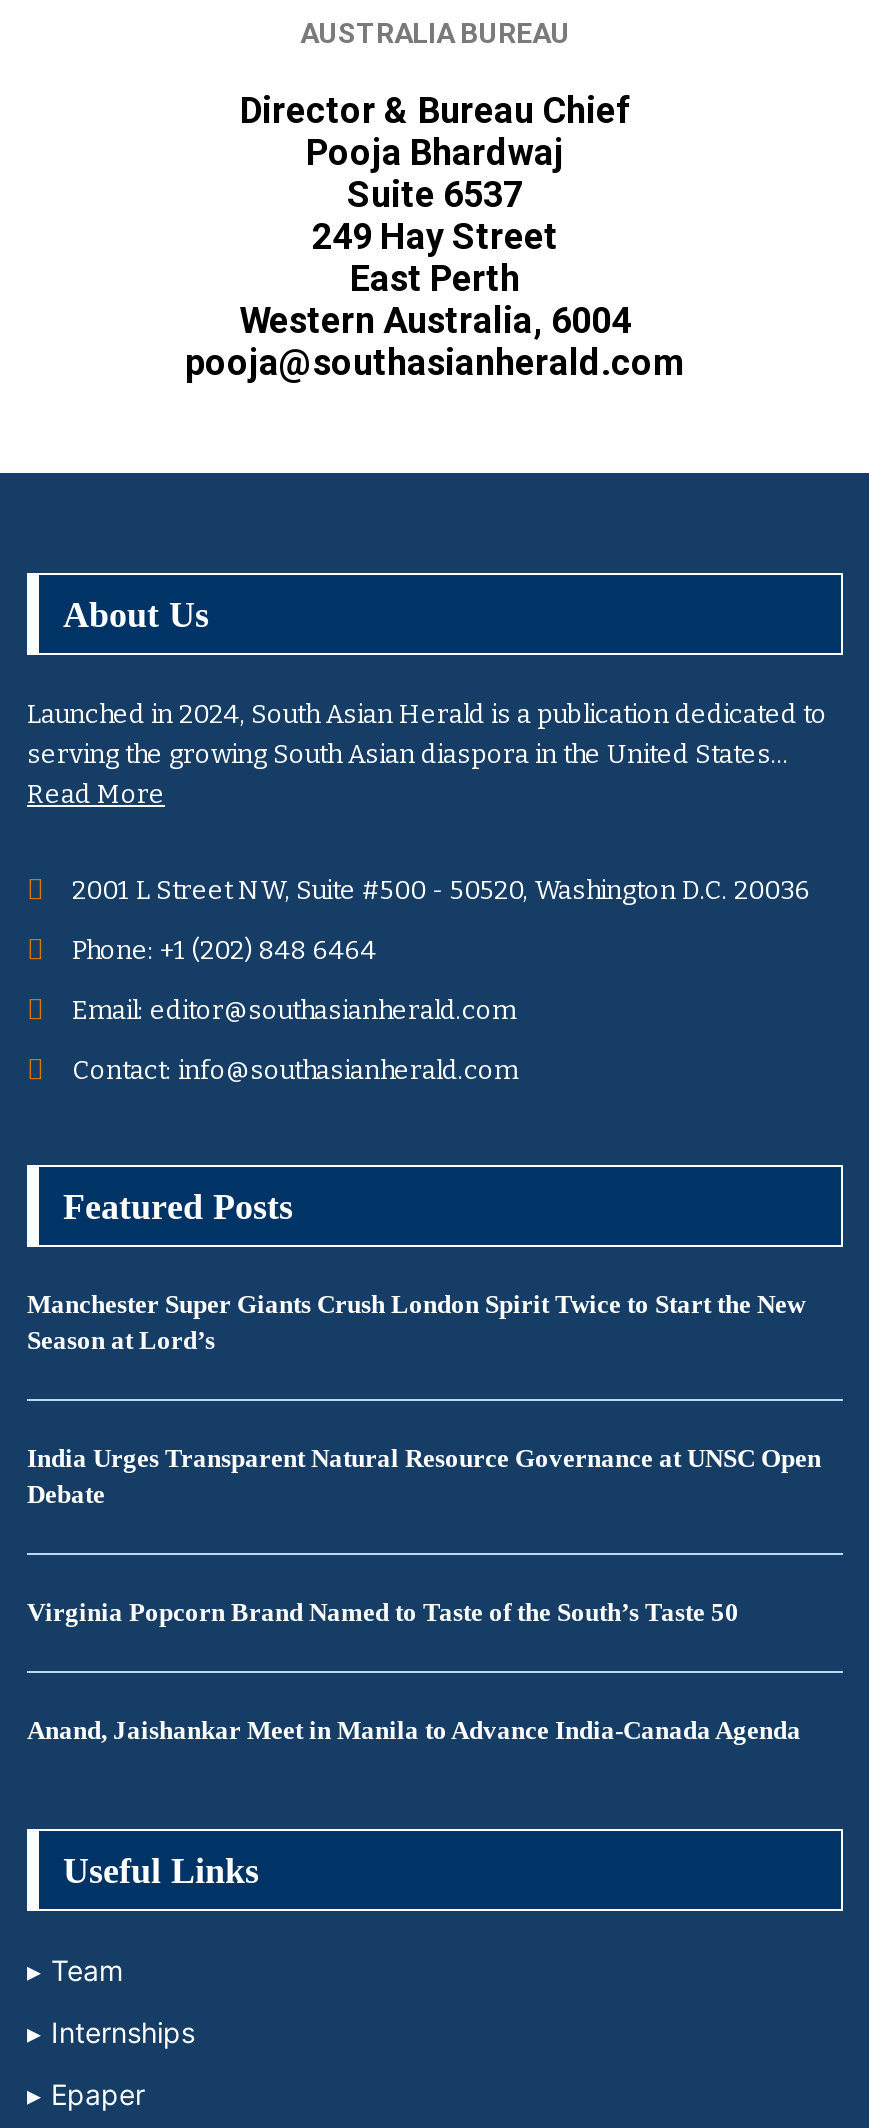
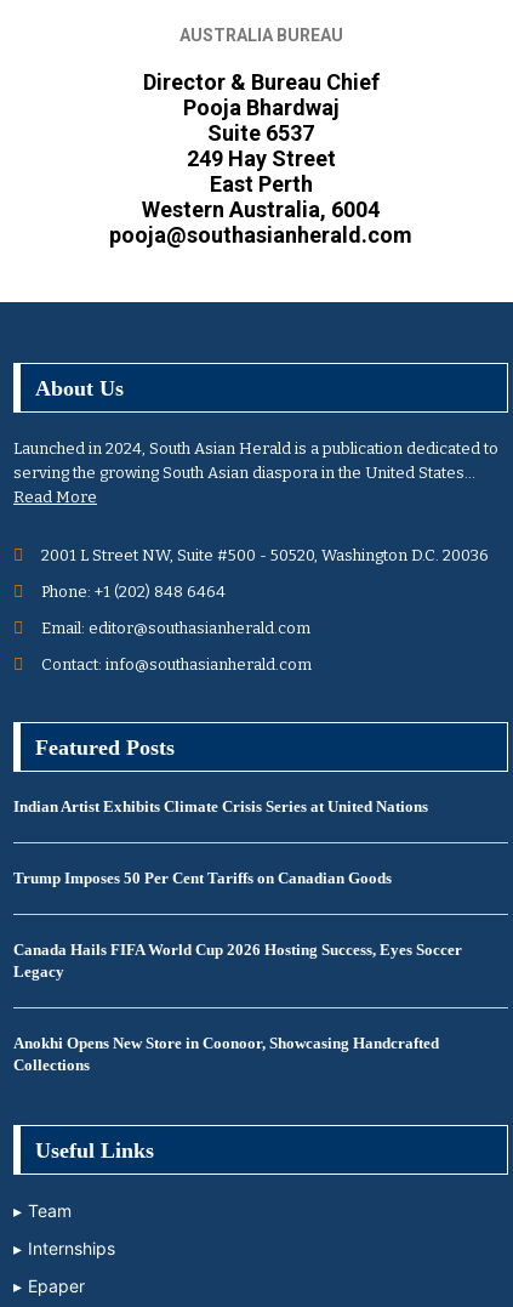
- Manchester Super Giants Crush London Spirit Twice to Start the New
- Season at Lord’s
+ Indian Artist Exhibits Climate Crisis Series at United Nations

- India Urges Transparent Natural Resource Governance at UNSC Open
- Debate
+ Trump Imposes 50 Per Cent Tariffs on Canadian Goods

- Virginia Popcorn Brand Named to Taste of the South’s Taste 50
+ Canada Hails FIFA World Cup 2026 Hosting Success, Eyes Soccer
+ Legacy

- Anand, Jaishankar Meet in Manila to Advance India-Canada Agenda
+ Anokhi Opens New Store in Coonoor, Showcasing Handcrafted
+ Collections
